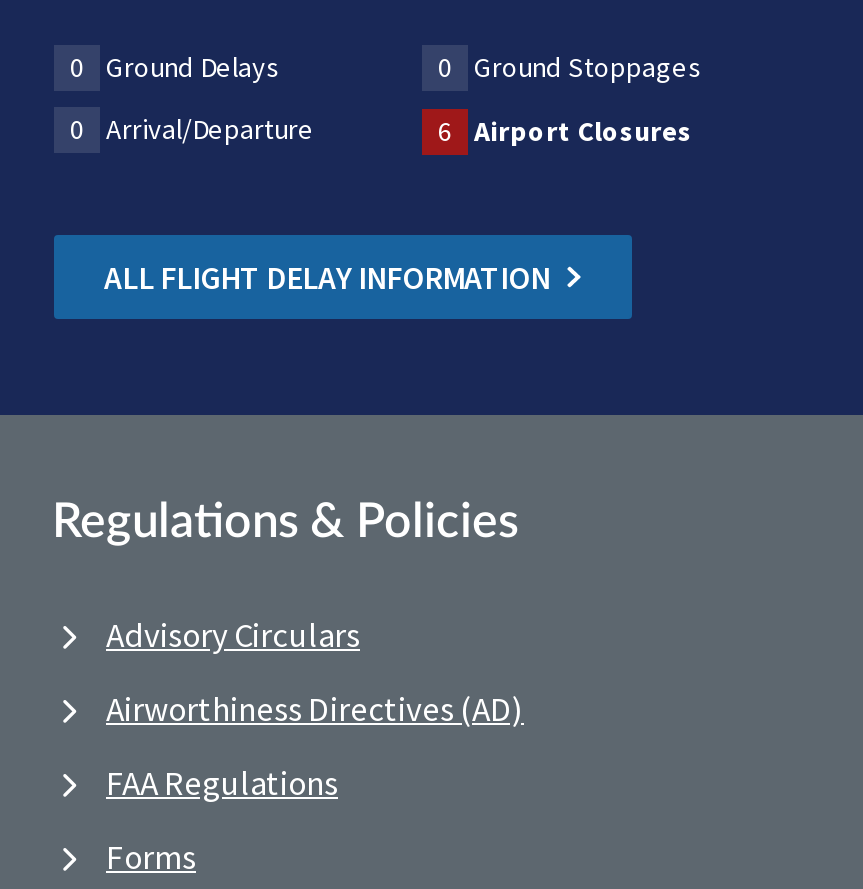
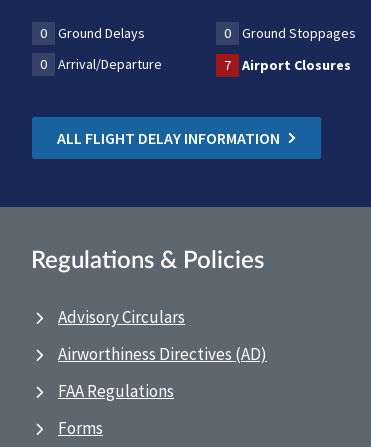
- 6 Airport Closures
+ 7 Airport Closures
